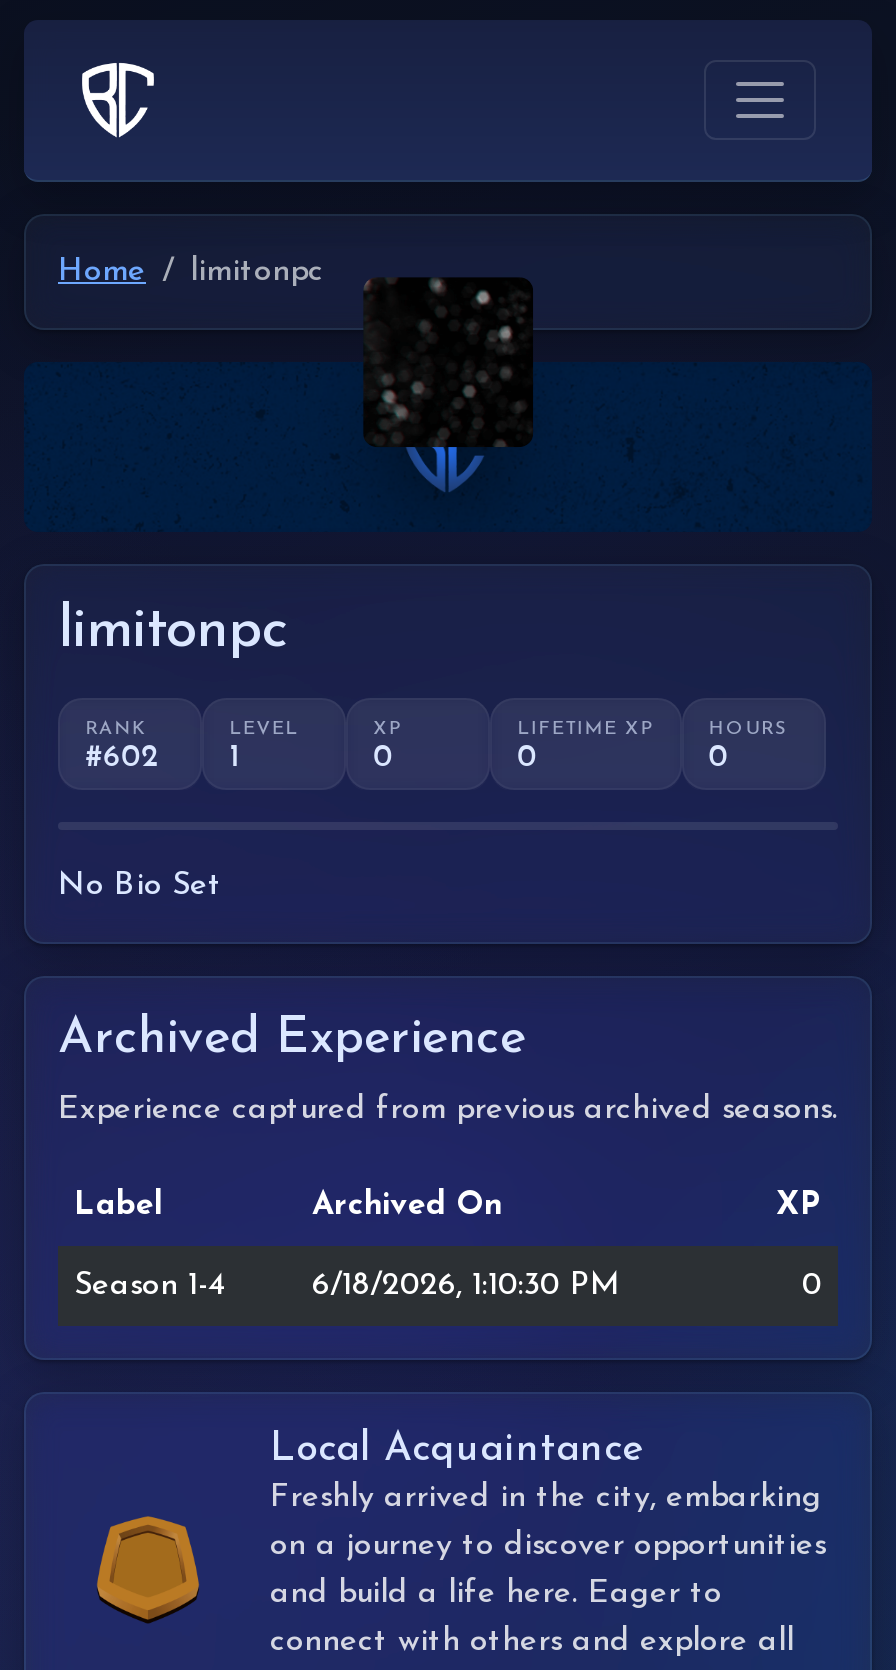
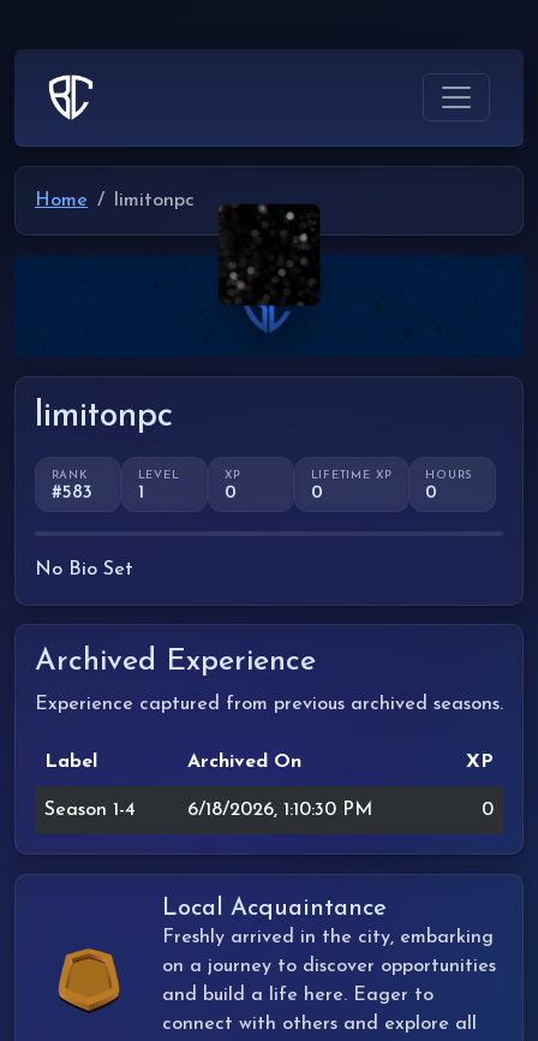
- #602
+ #583
